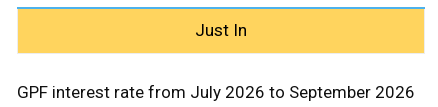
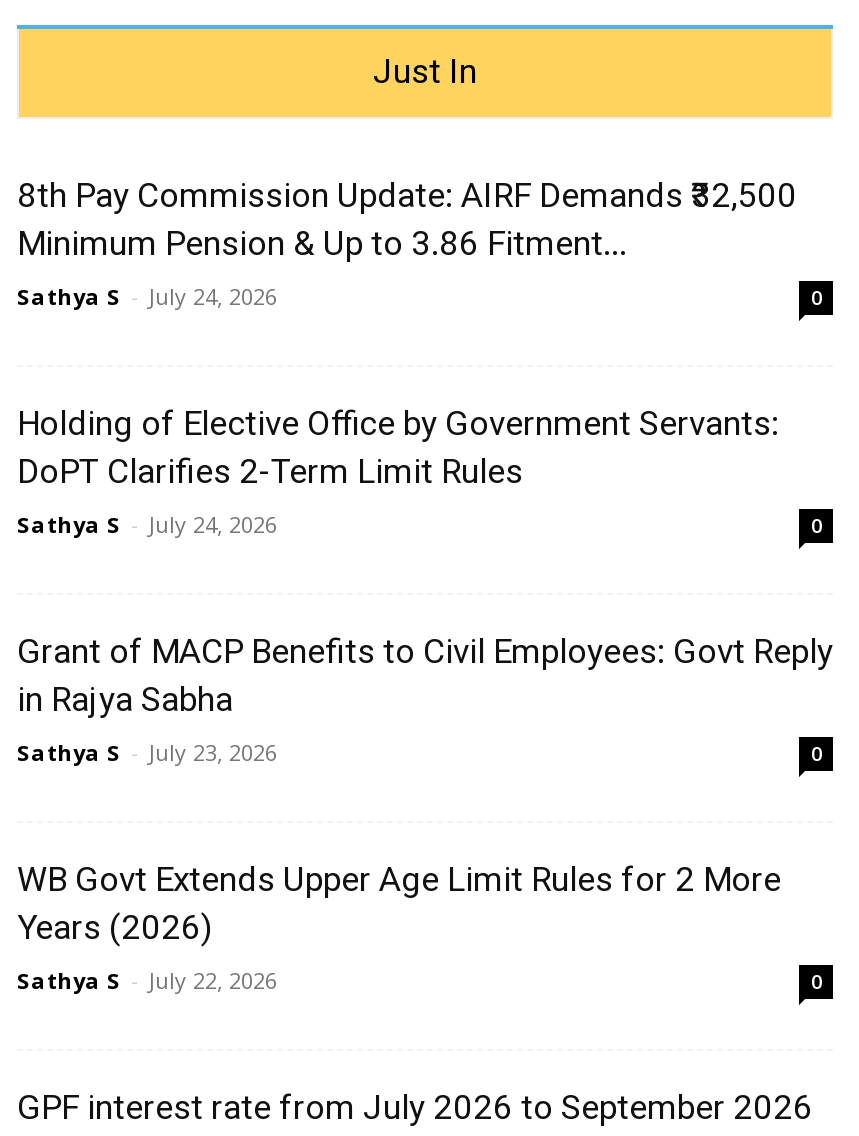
+ 8th Pay Commission Update: AIRF Demands ₹32,500
+ Minimum Pension & Up to 3.86 Fitment...
+ Sathya S - July 24, 2026
+ 0
+ Holding of Elective Office by Government Servants:
+ DoPT Clarifies 2-Term Limit Rules
+ Sathya S - July 24, 2026
+ 0
+ Grant of MACP Benefits to Civil Employees: Govt Reply
+ in Rajya Sabha
+ Sathya S - July 23, 2026
+ 0
+ WB Govt Extends Upper Age Limit Rules for 2 More
+ Years (2026)
+ Sathya S - July 22, 2026
+ 0
